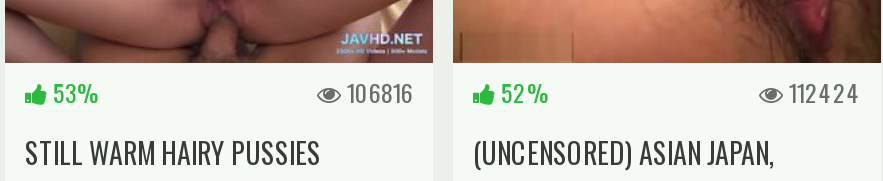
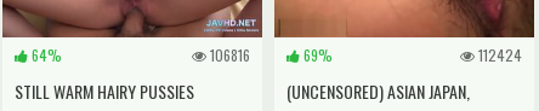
- 53%
+ 64%

- 52%
+ 69%
